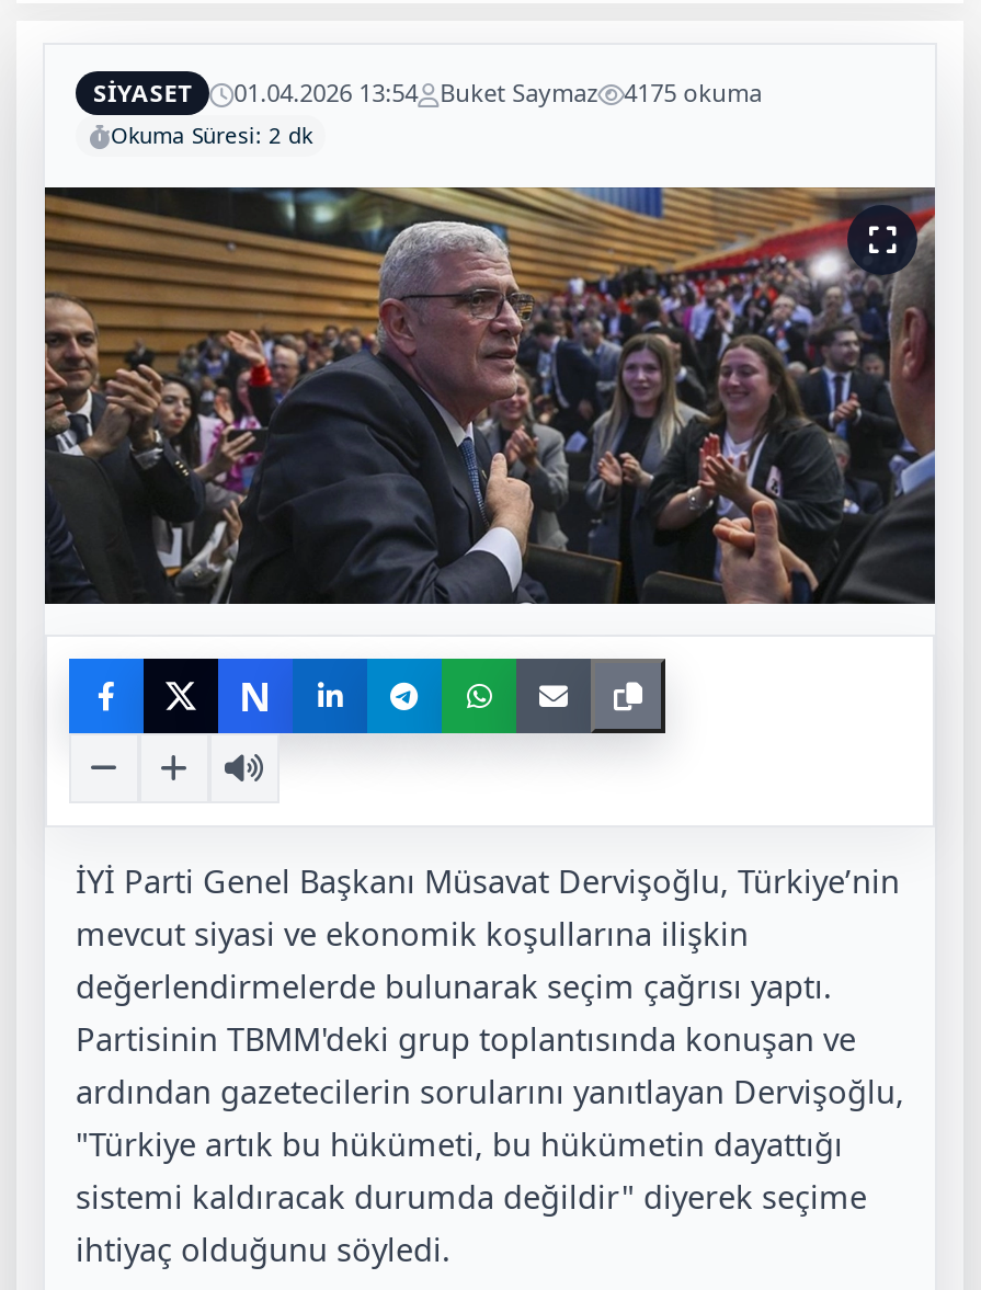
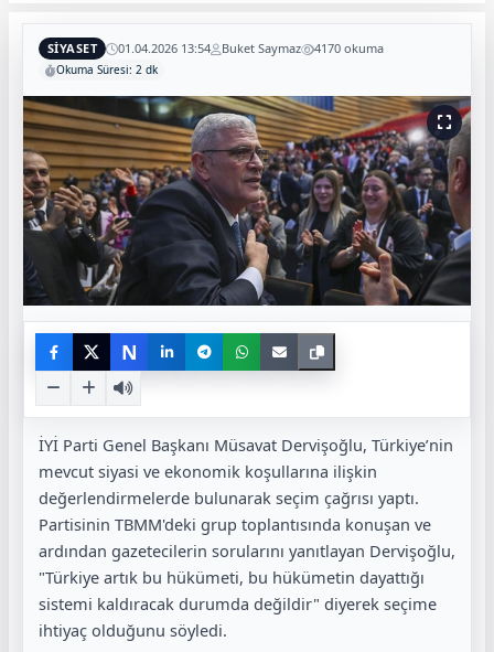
- SİYASET 01.04.2026 13:54 Buket Saymaz 4175 okuma
+ SİYASET 01.04.2026 13:54 Buket Saymaz 4170 okuma
